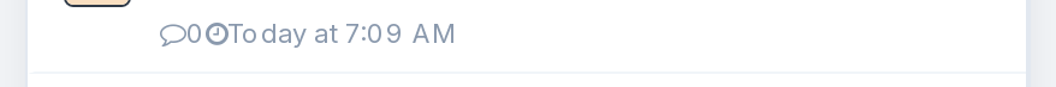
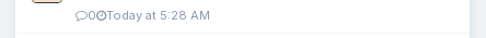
- 0 Today at 7:09 AM
+ 0 Today at 5:28 AM
